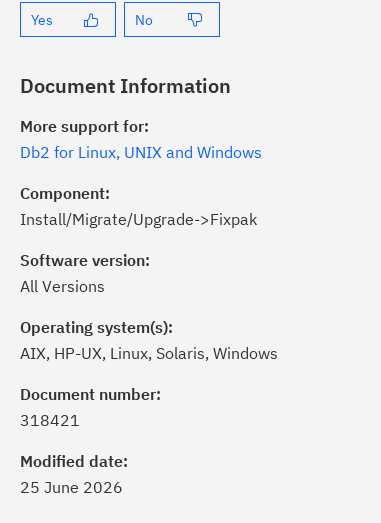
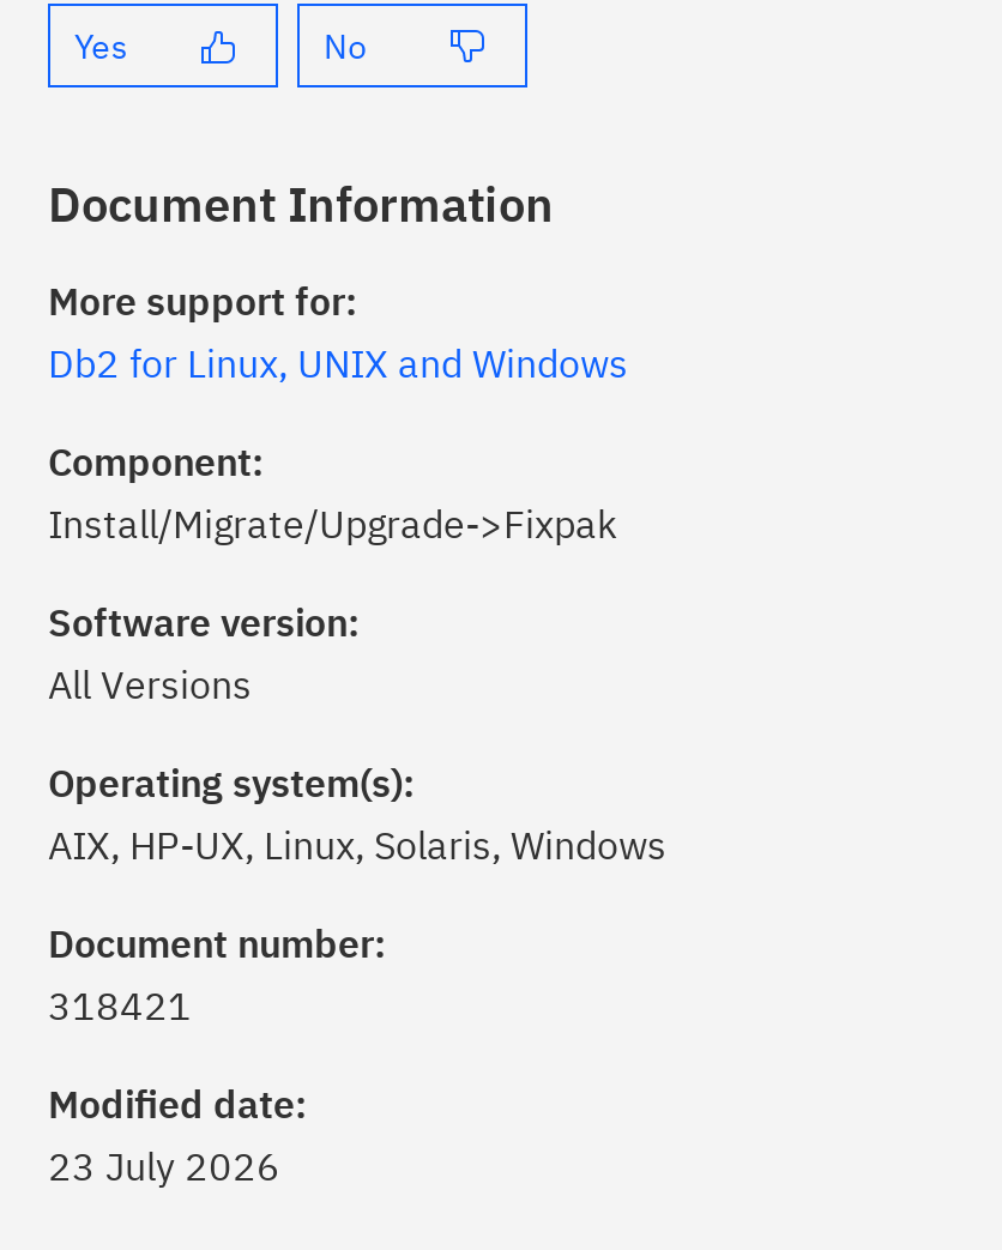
- 25 June 2026
+ 23 July 2026
